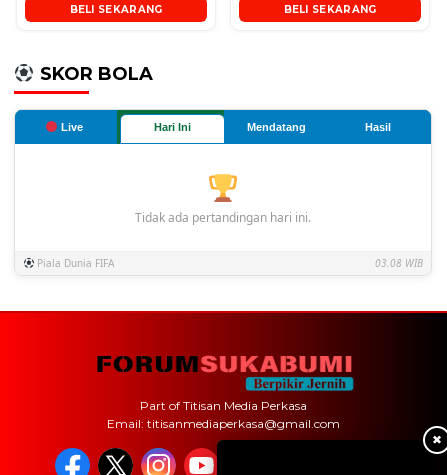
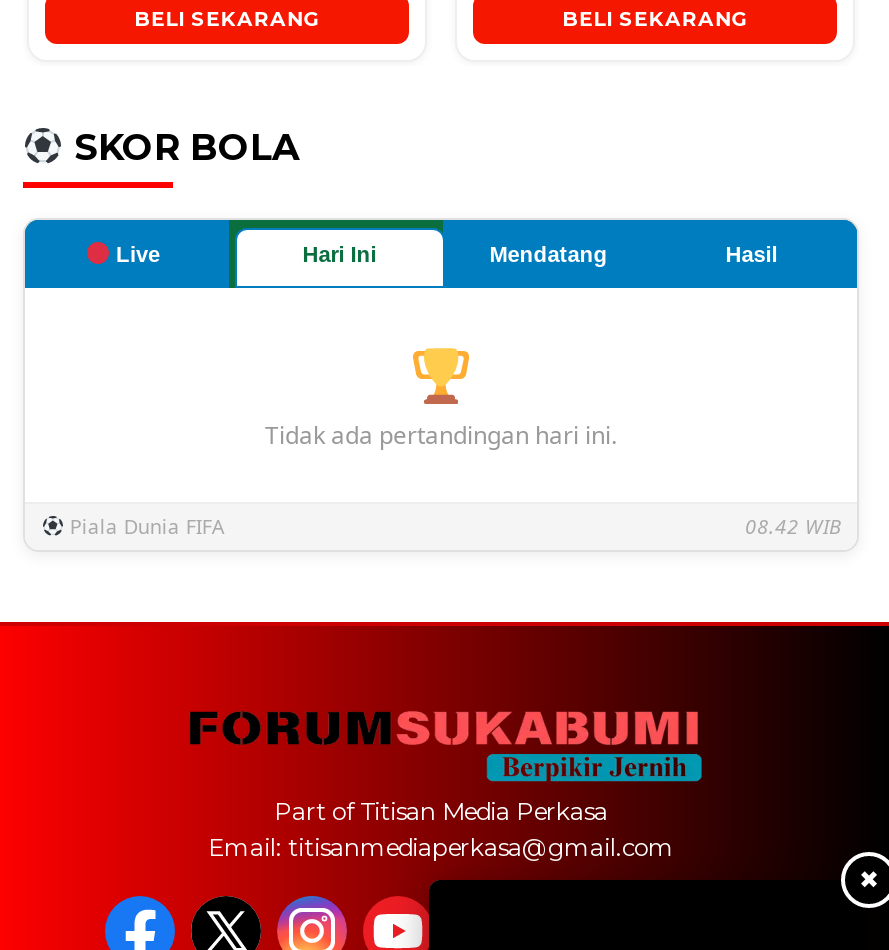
- 03.08 WIB
+ 08.42 WIB
